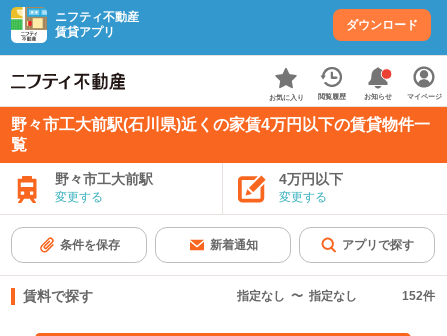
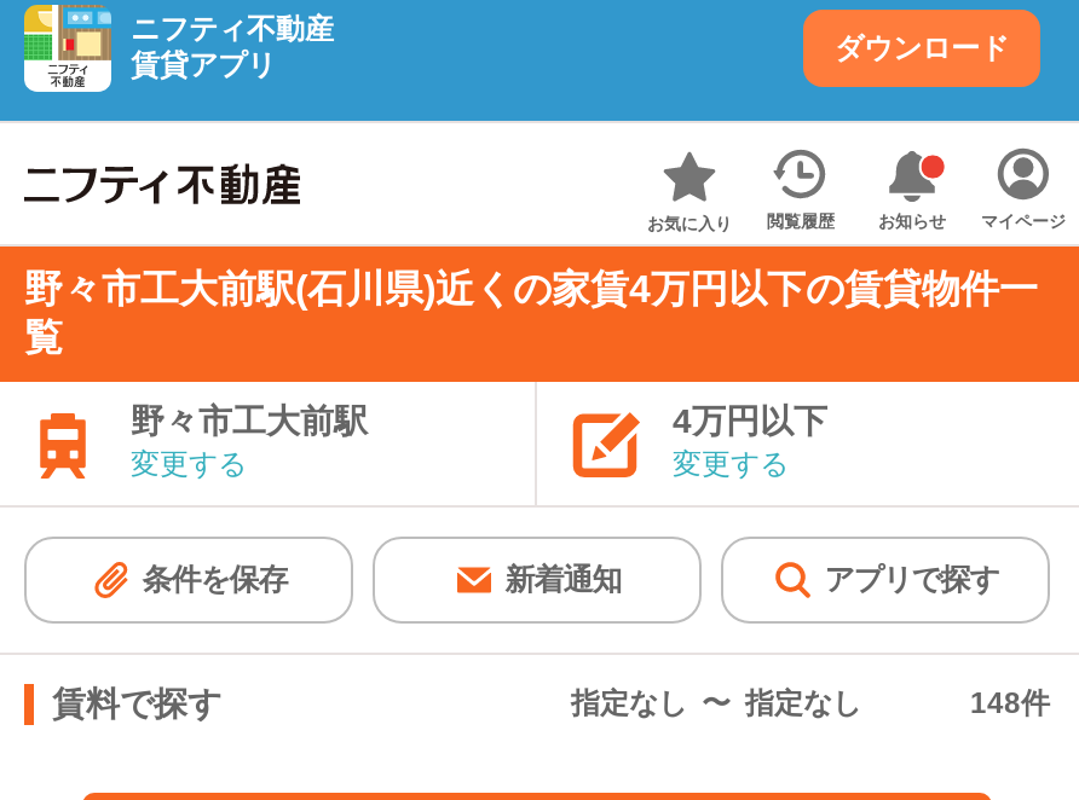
- 152件
+ 148件
